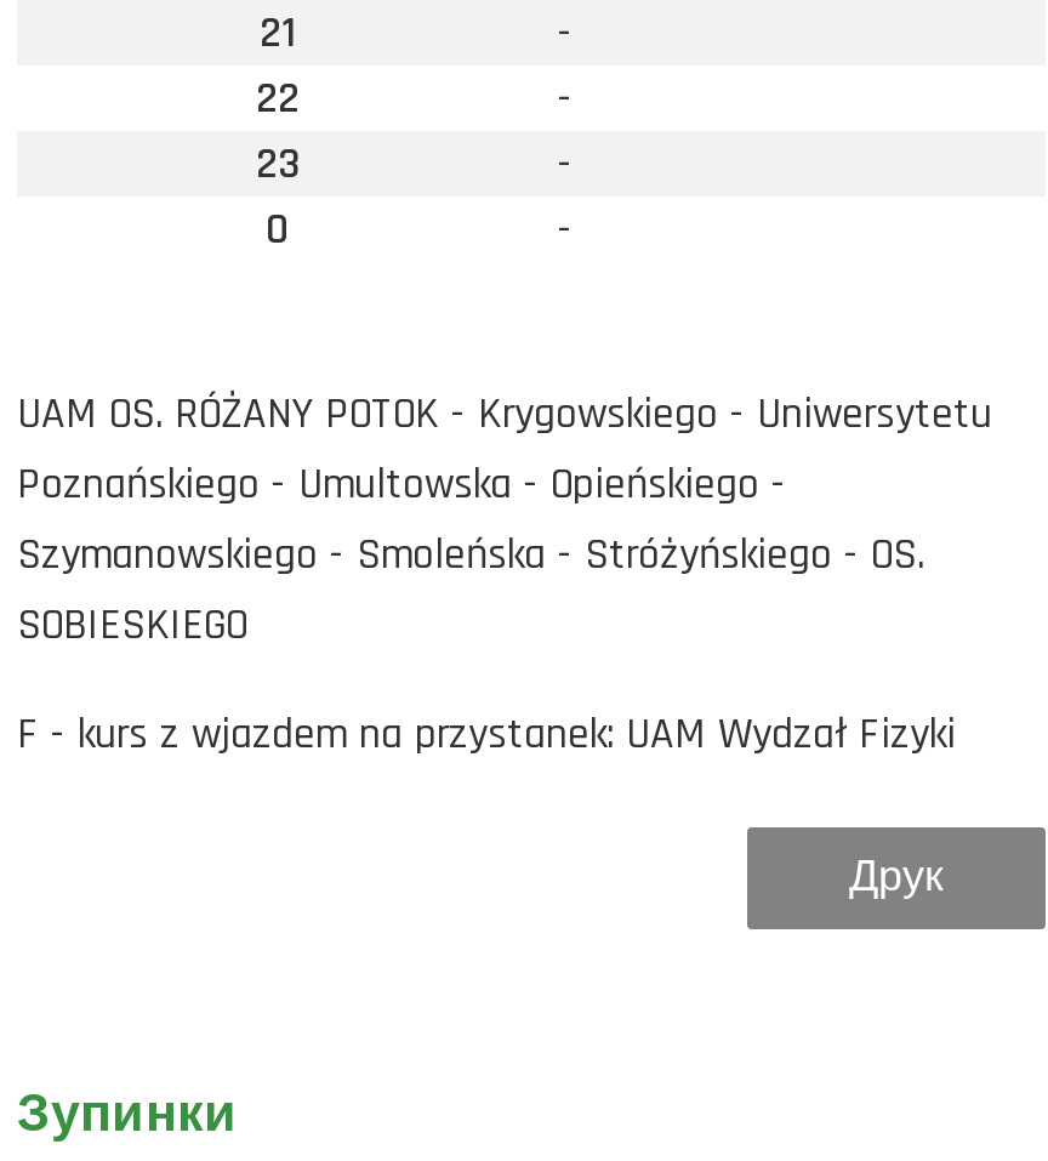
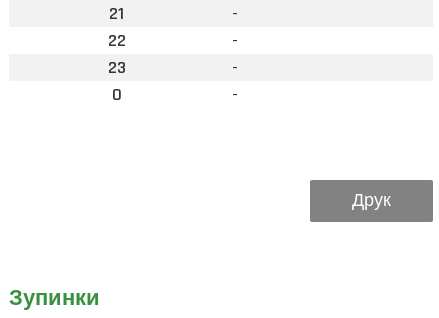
- UAM OS. RÓŻANY POTOK - Krygowskiego - Uniwersytetu
- Poznańskiego - Umultowska - Opieńskiego -
- Szymanowskiego - Smoleńska - Stróżyńskiego - OS.
- SOBIESKIEGO
- F - kurs z wjazdem na przystanek: UAM Wydzał Fizyki
